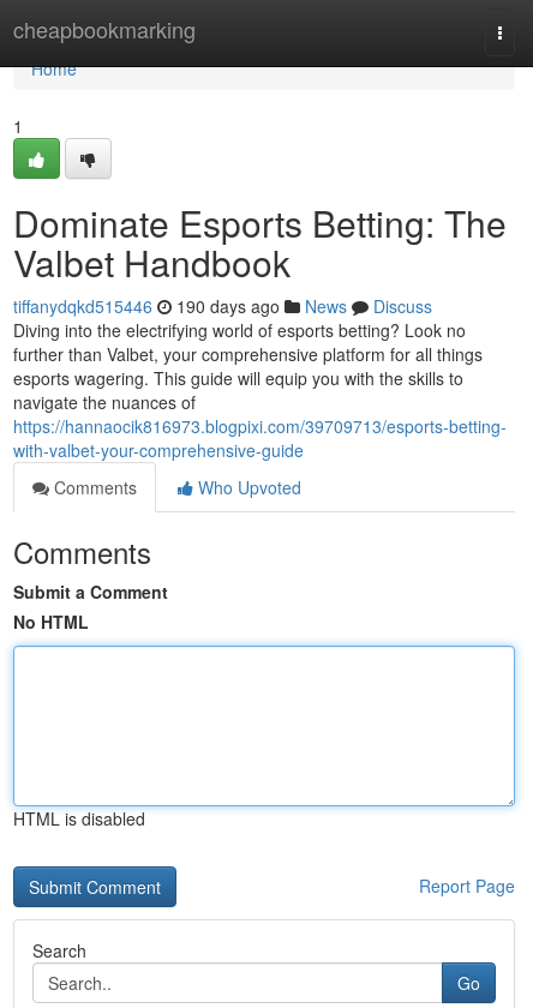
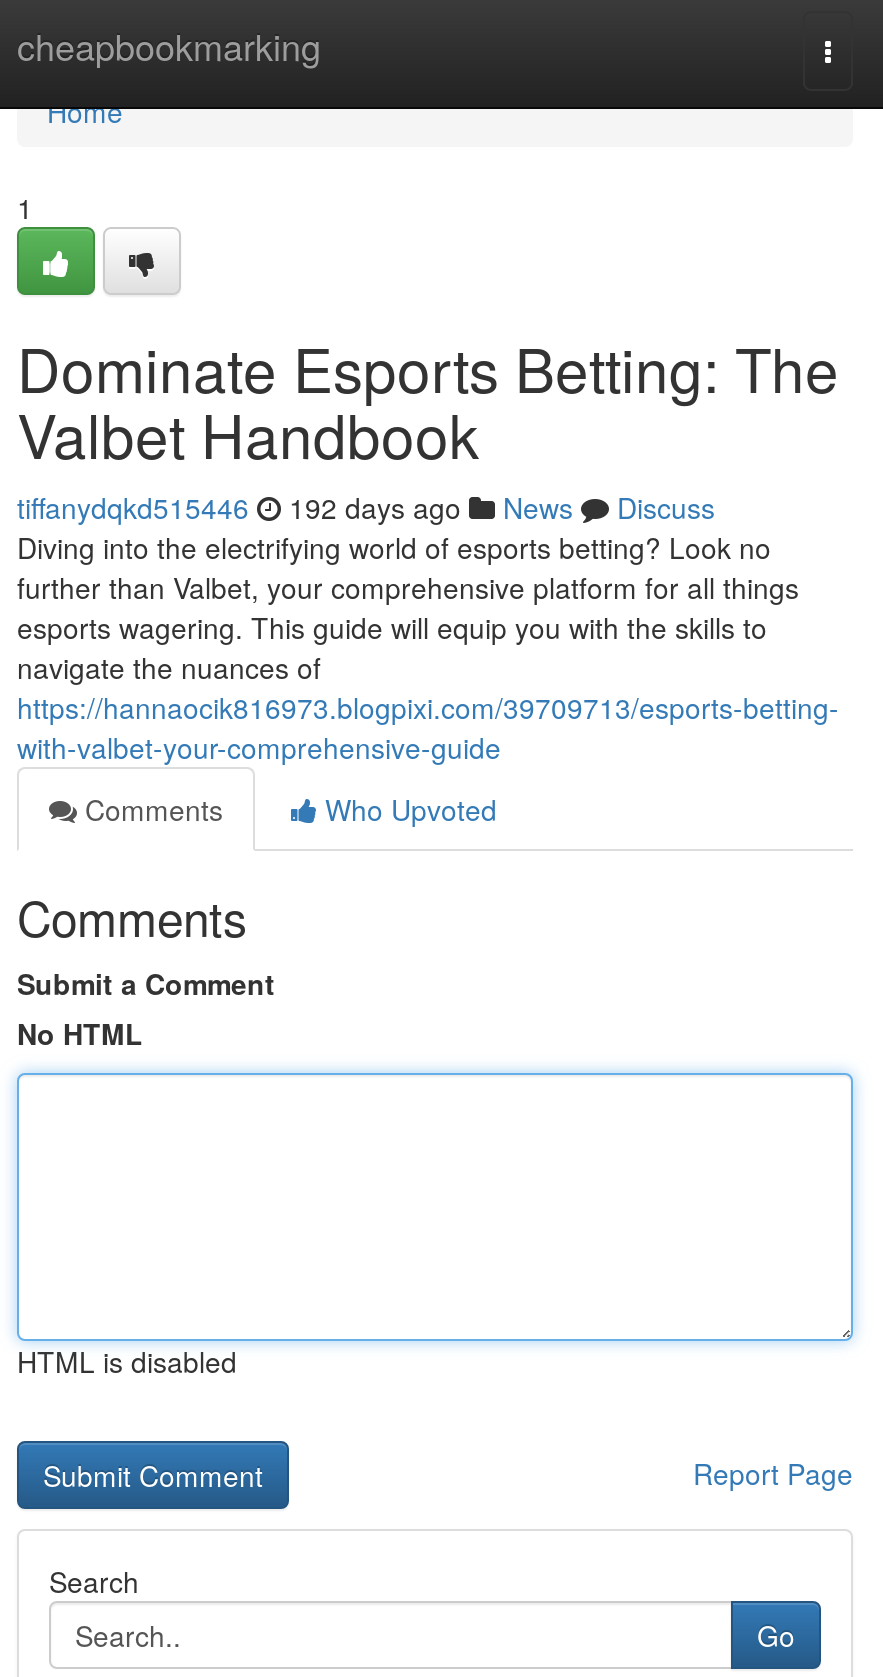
- tiffanydqkd515446 190 days ago News Discuss
+ tiffanydqkd515446 192 days ago News Discuss
